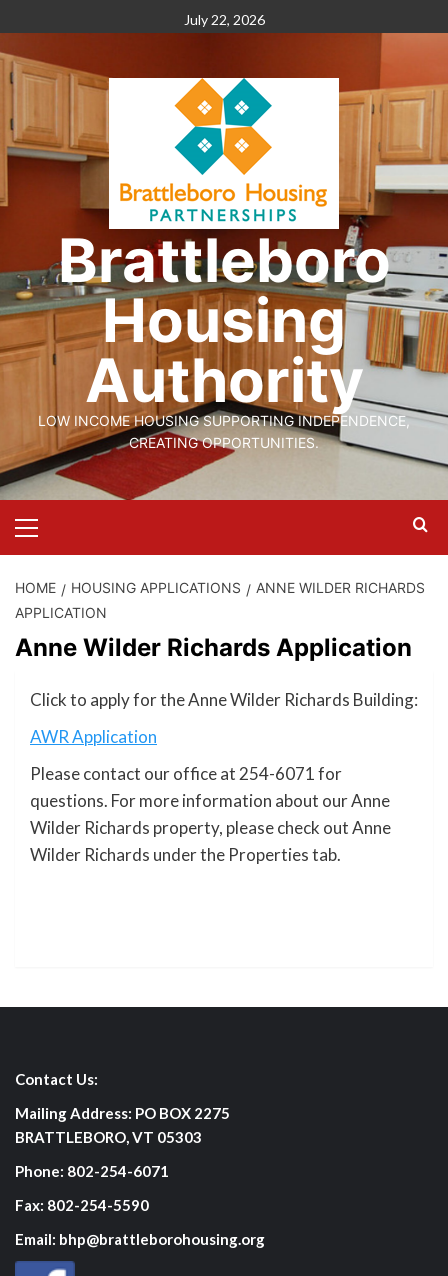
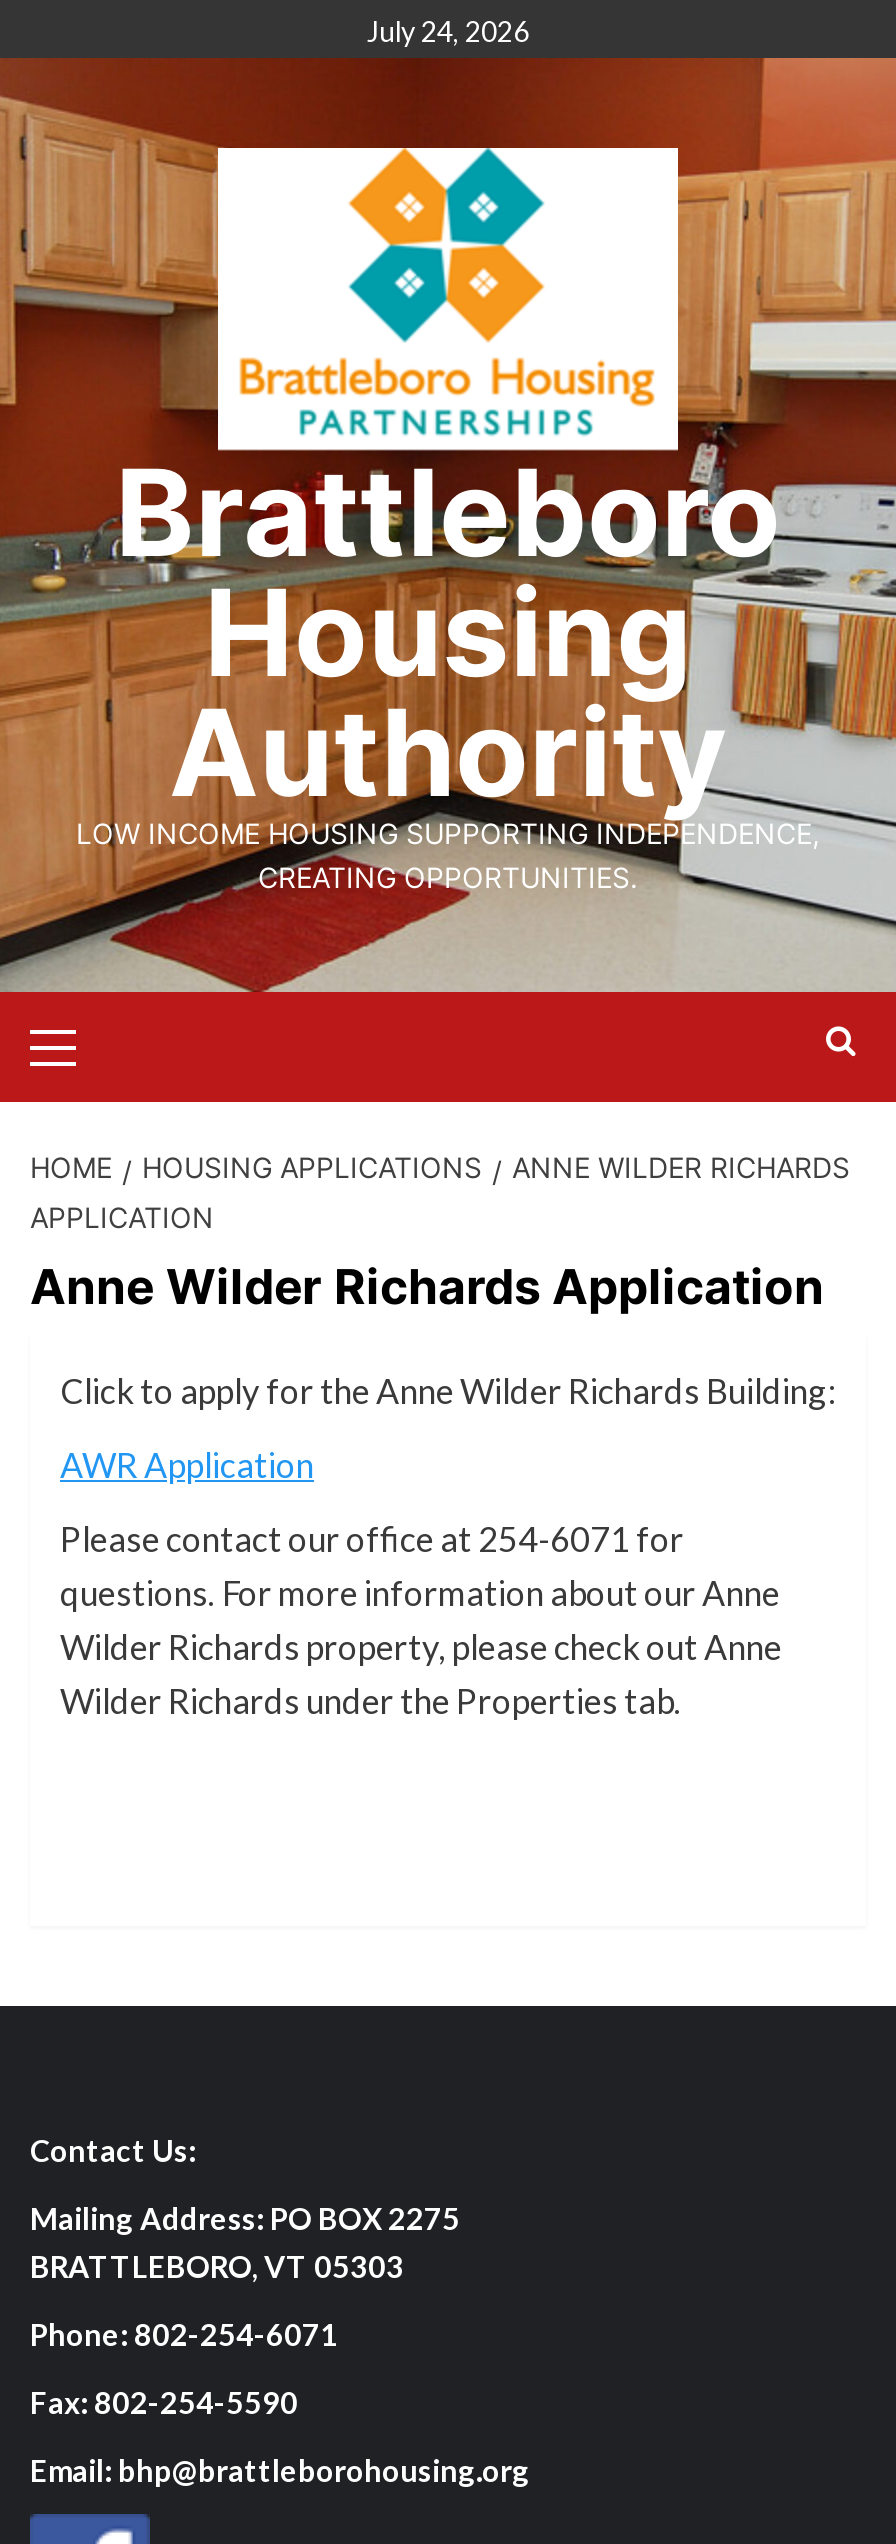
- July 22, 2026
+ July 24, 2026
